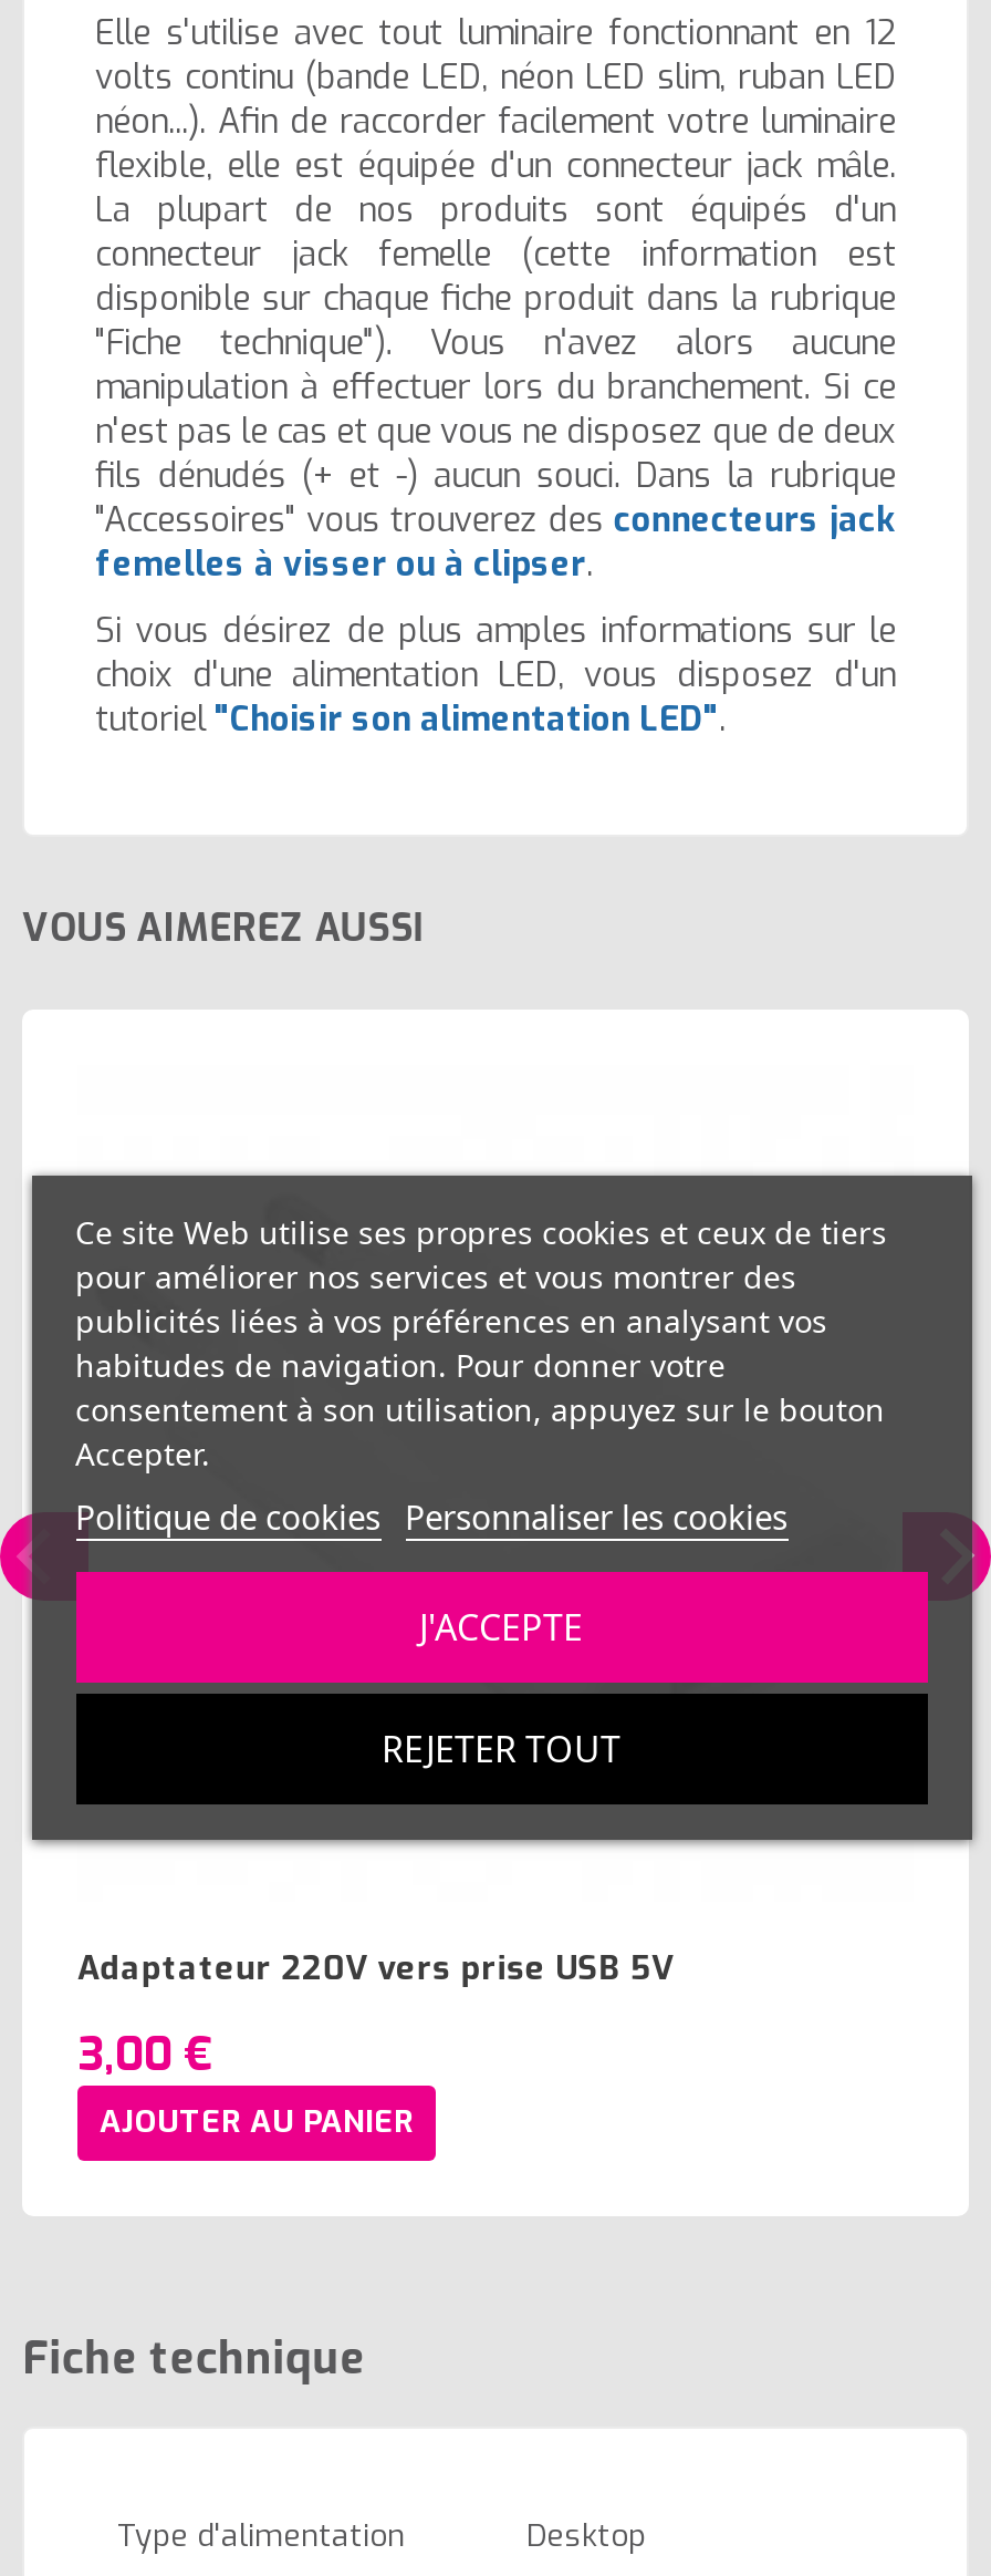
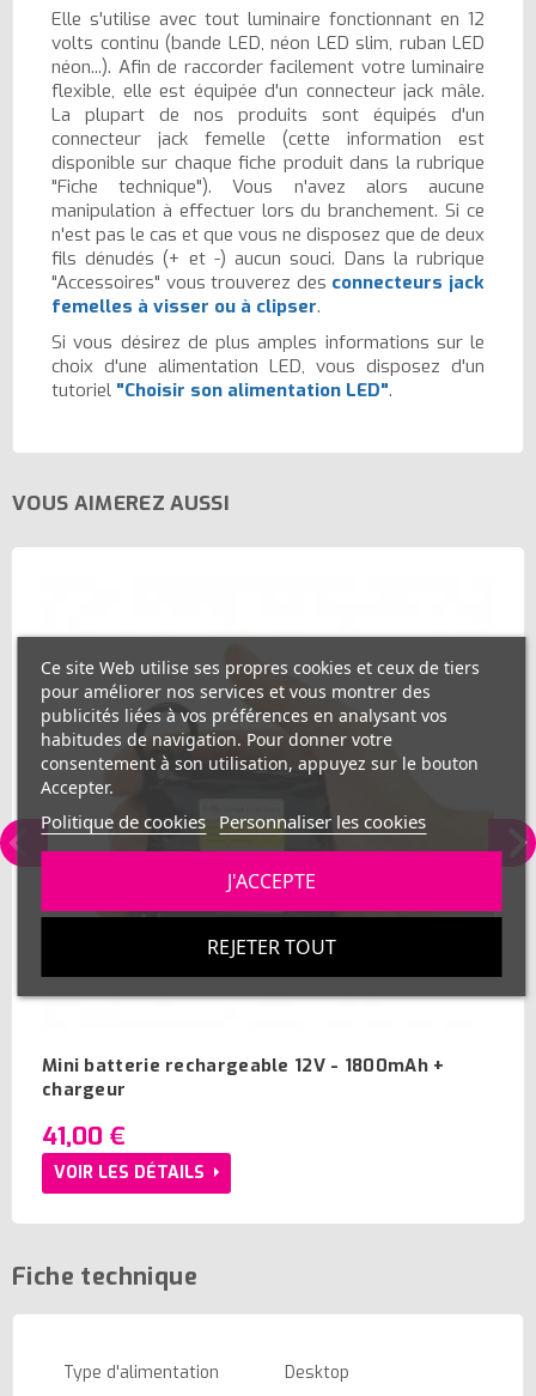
- Adaptateur 220V vers prise USB 5V
+ Mini batterie rechargeable 12V - 1800mAh +
+ chargeur

- 3,00 €
- AJOUTER AU PANIER
+ 41,00 €
+ VOIR LES DÉTAILS
